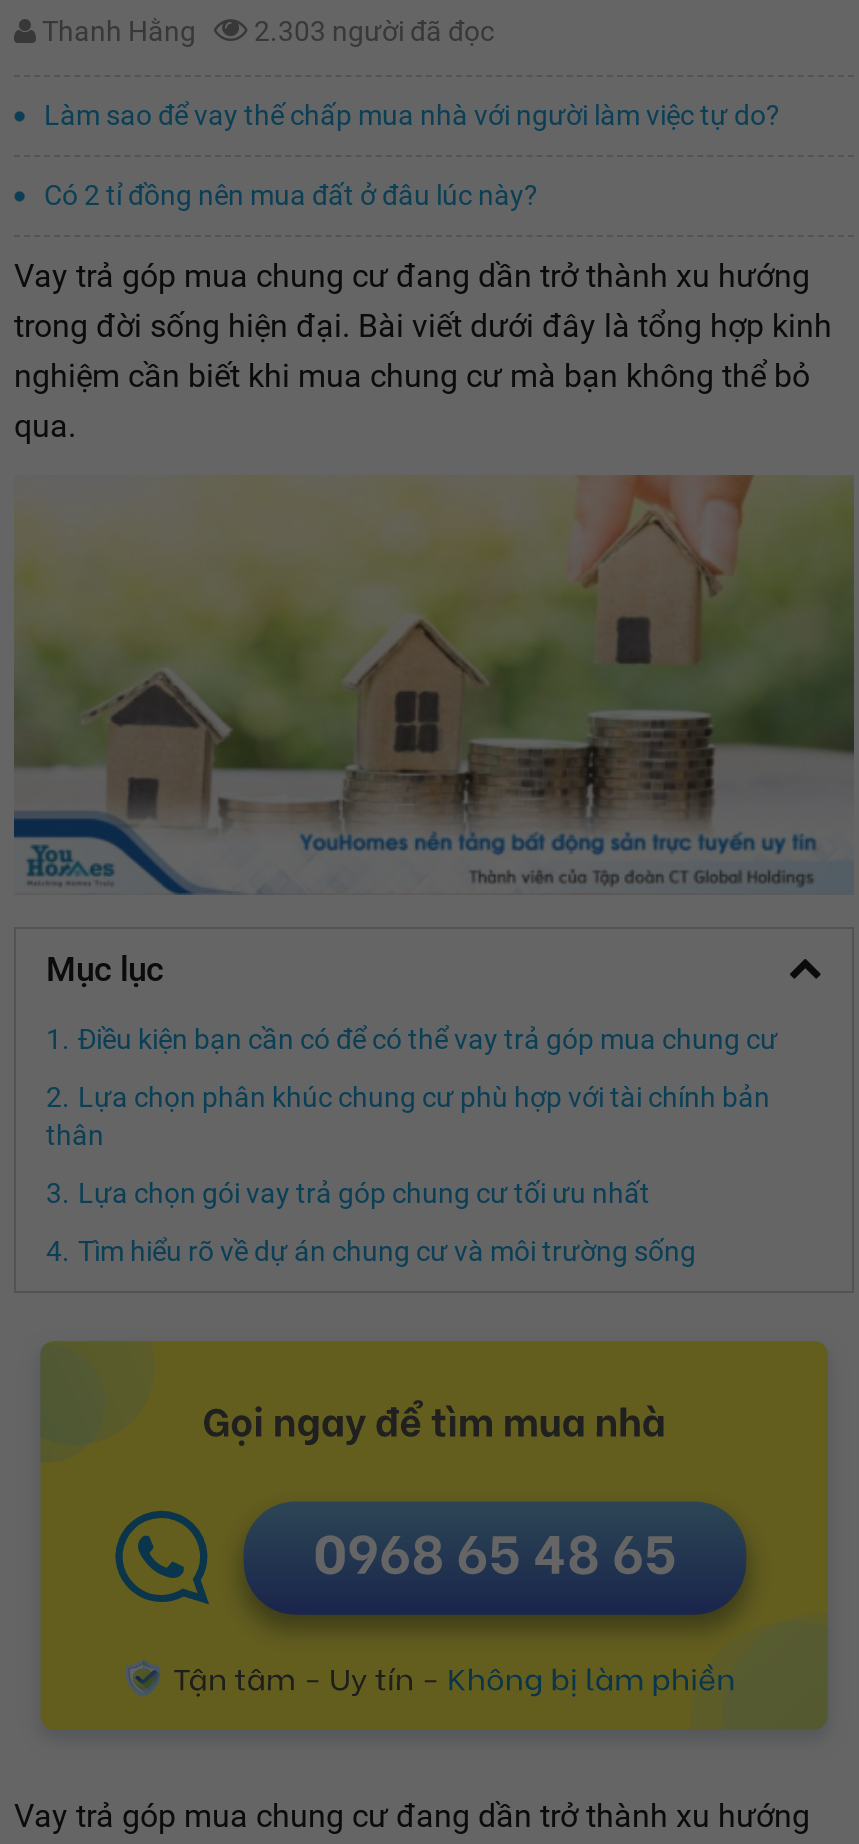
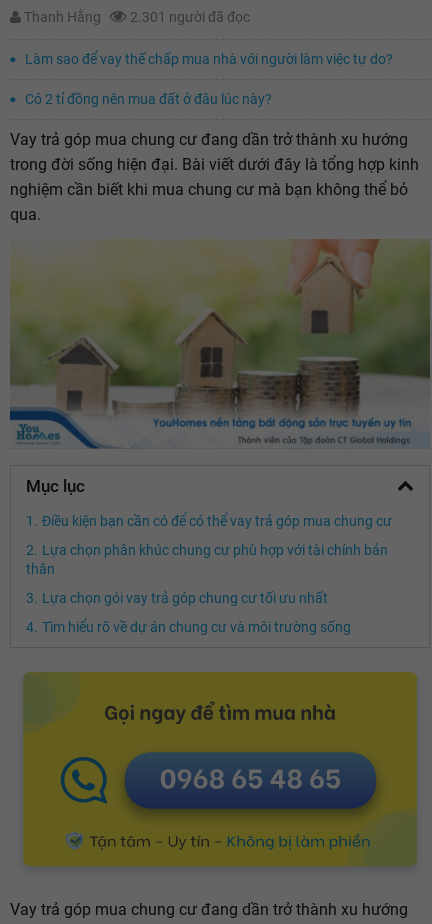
- Thanh Hằng 2.303 người đã đọc
+ Thanh Hằng 2.301 người đã đọc
